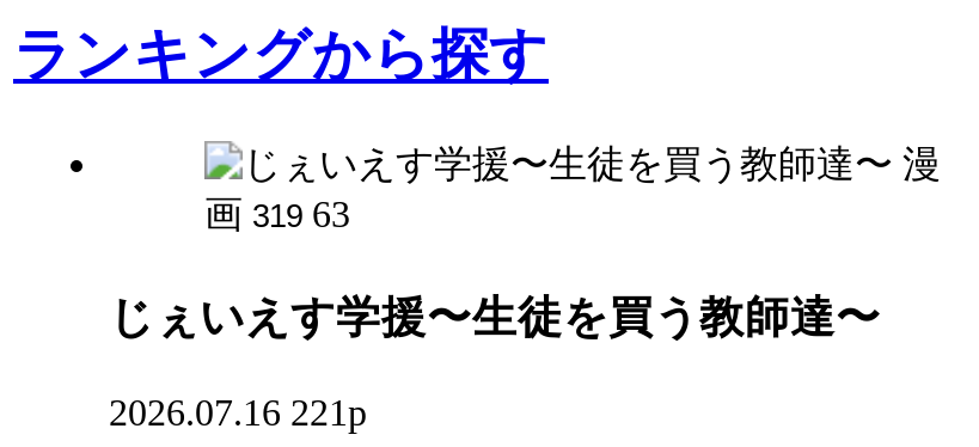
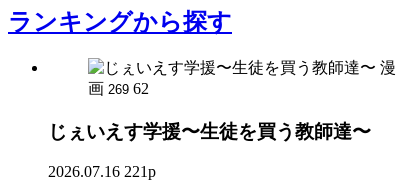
- 画 319 63
+ 画 269 62
